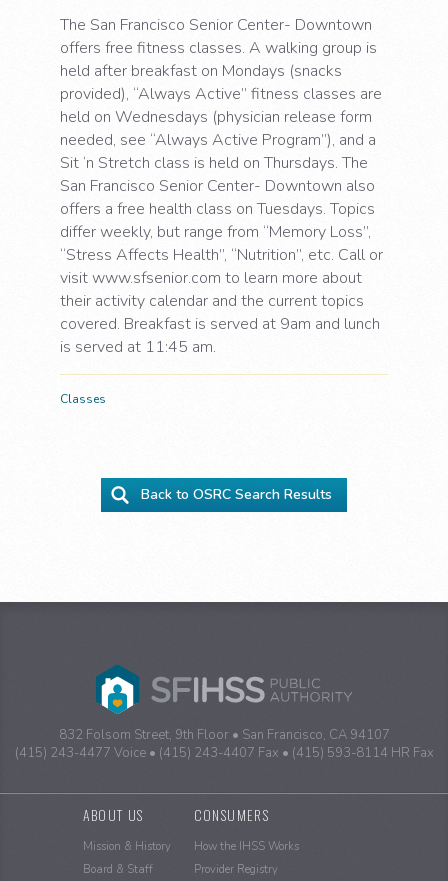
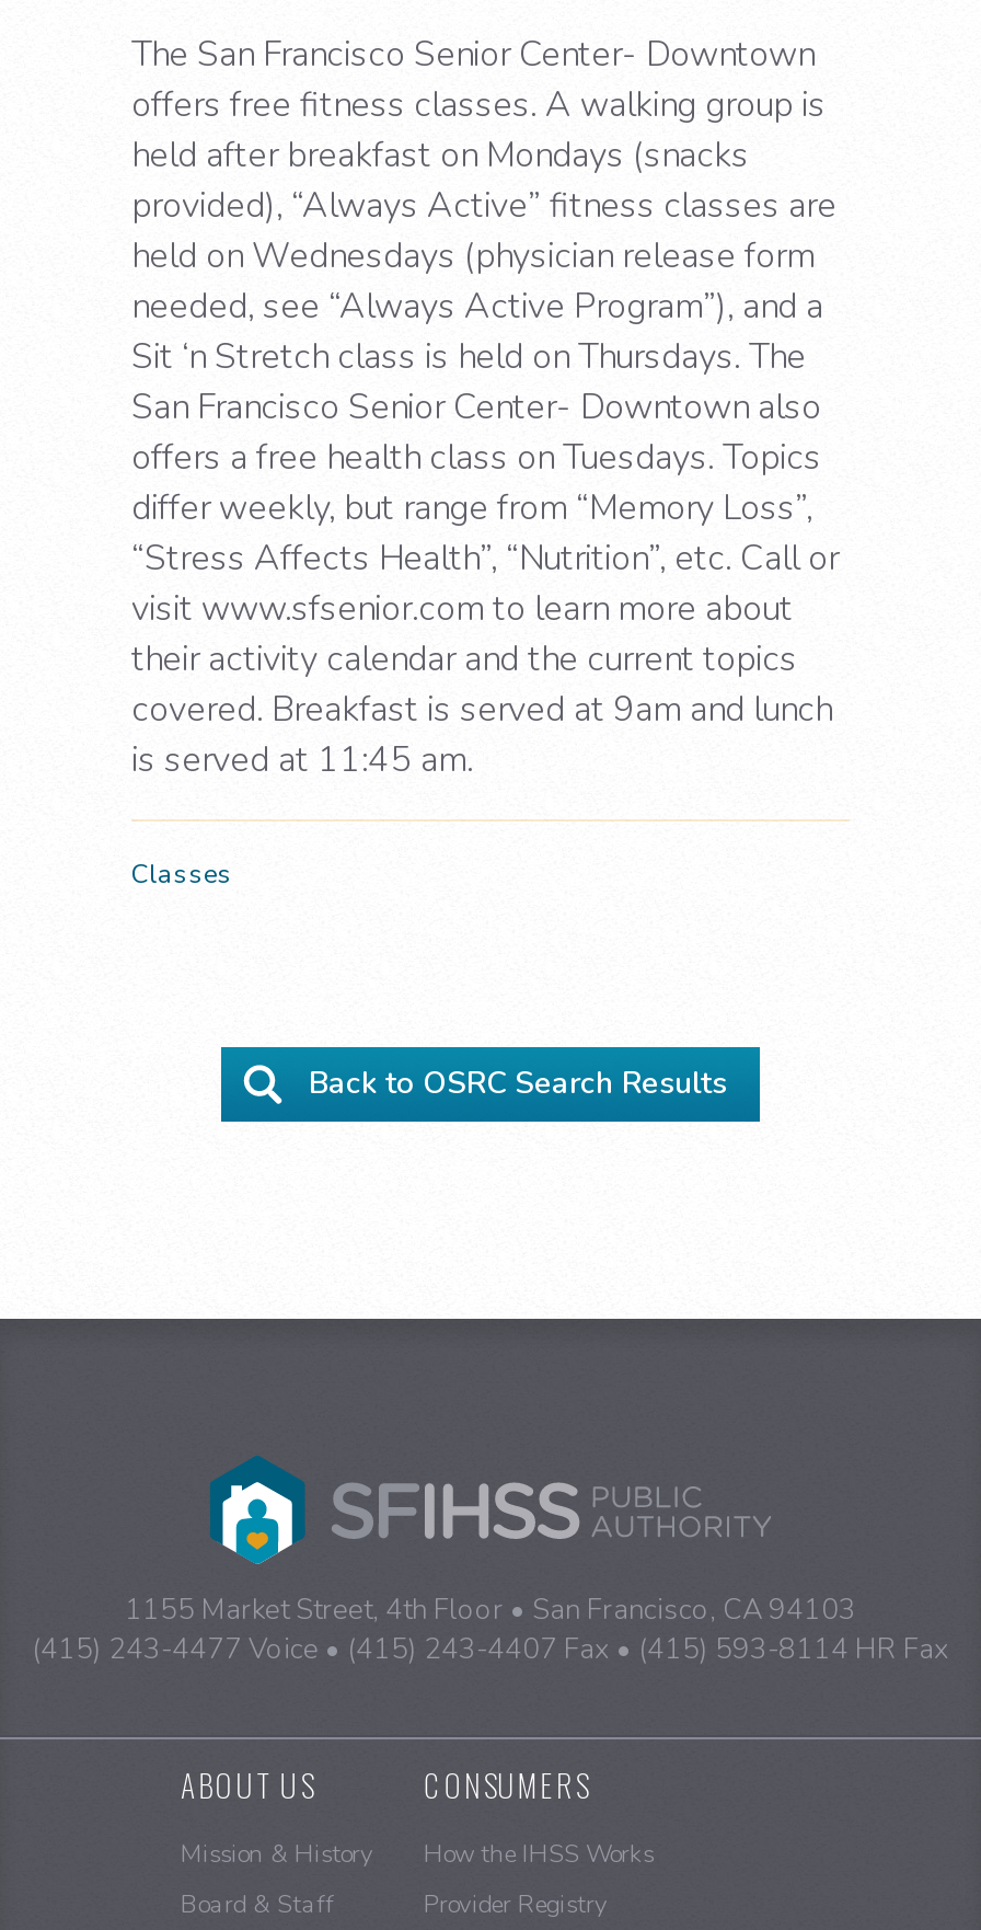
- 832 Folsom Street, 9th Floor San Francisco, CA 94107
+ 1155 Market Street, 4th Floor San Francisco, CA 94103
